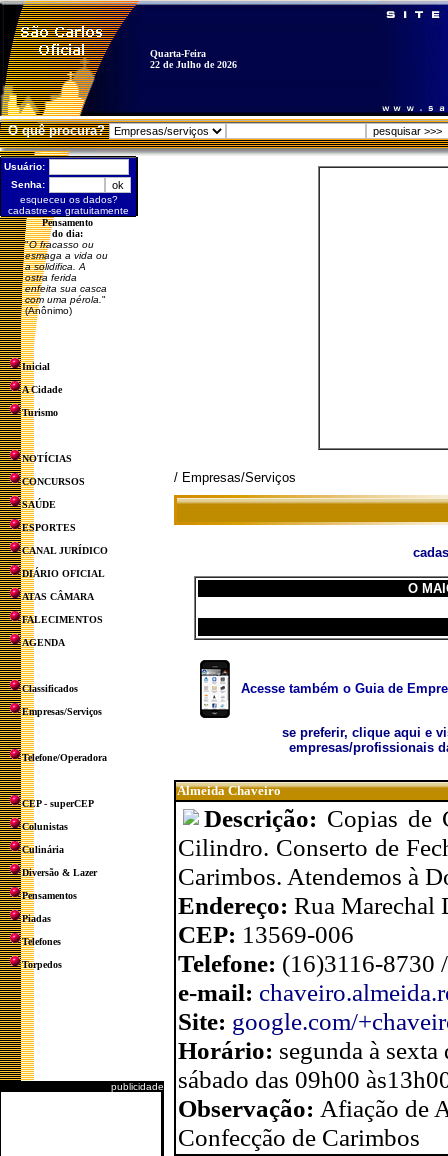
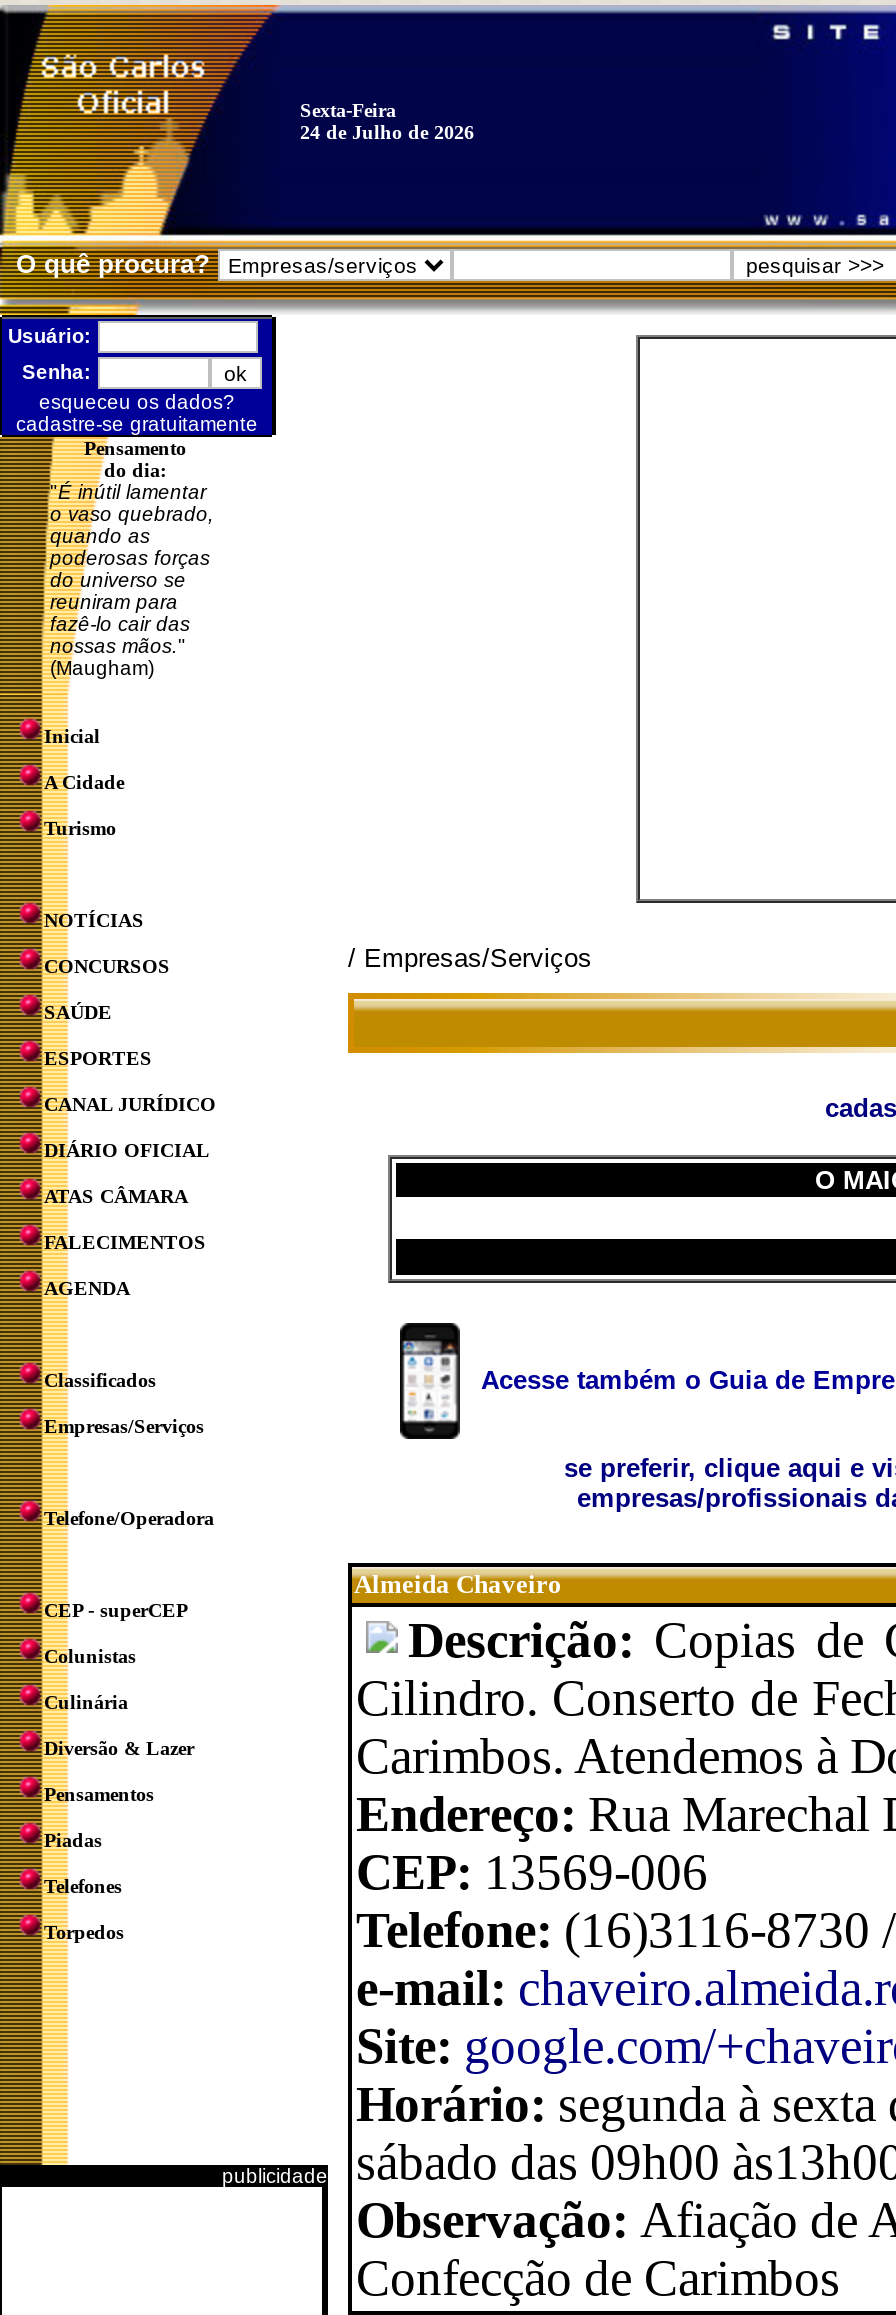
- Quarta-Feira
- 22 de Julho de 2026
+ Sexta-Feira
+ 24 de Julho de 2026

- "O fracasso ou
- esmaga a vida ou
- a solidifica. A
- ostra ferida
- enfeita sua casca
- com uma pérola."
- (Anônimo)
+ "É inútil lamentar
+ o vaso quebrado,
+ quando as
+ poderosas forças
+ do universo se
+ reuniram para
+ fazê-lo cair das
+ nossas mãos. "
+ (Maugham)
